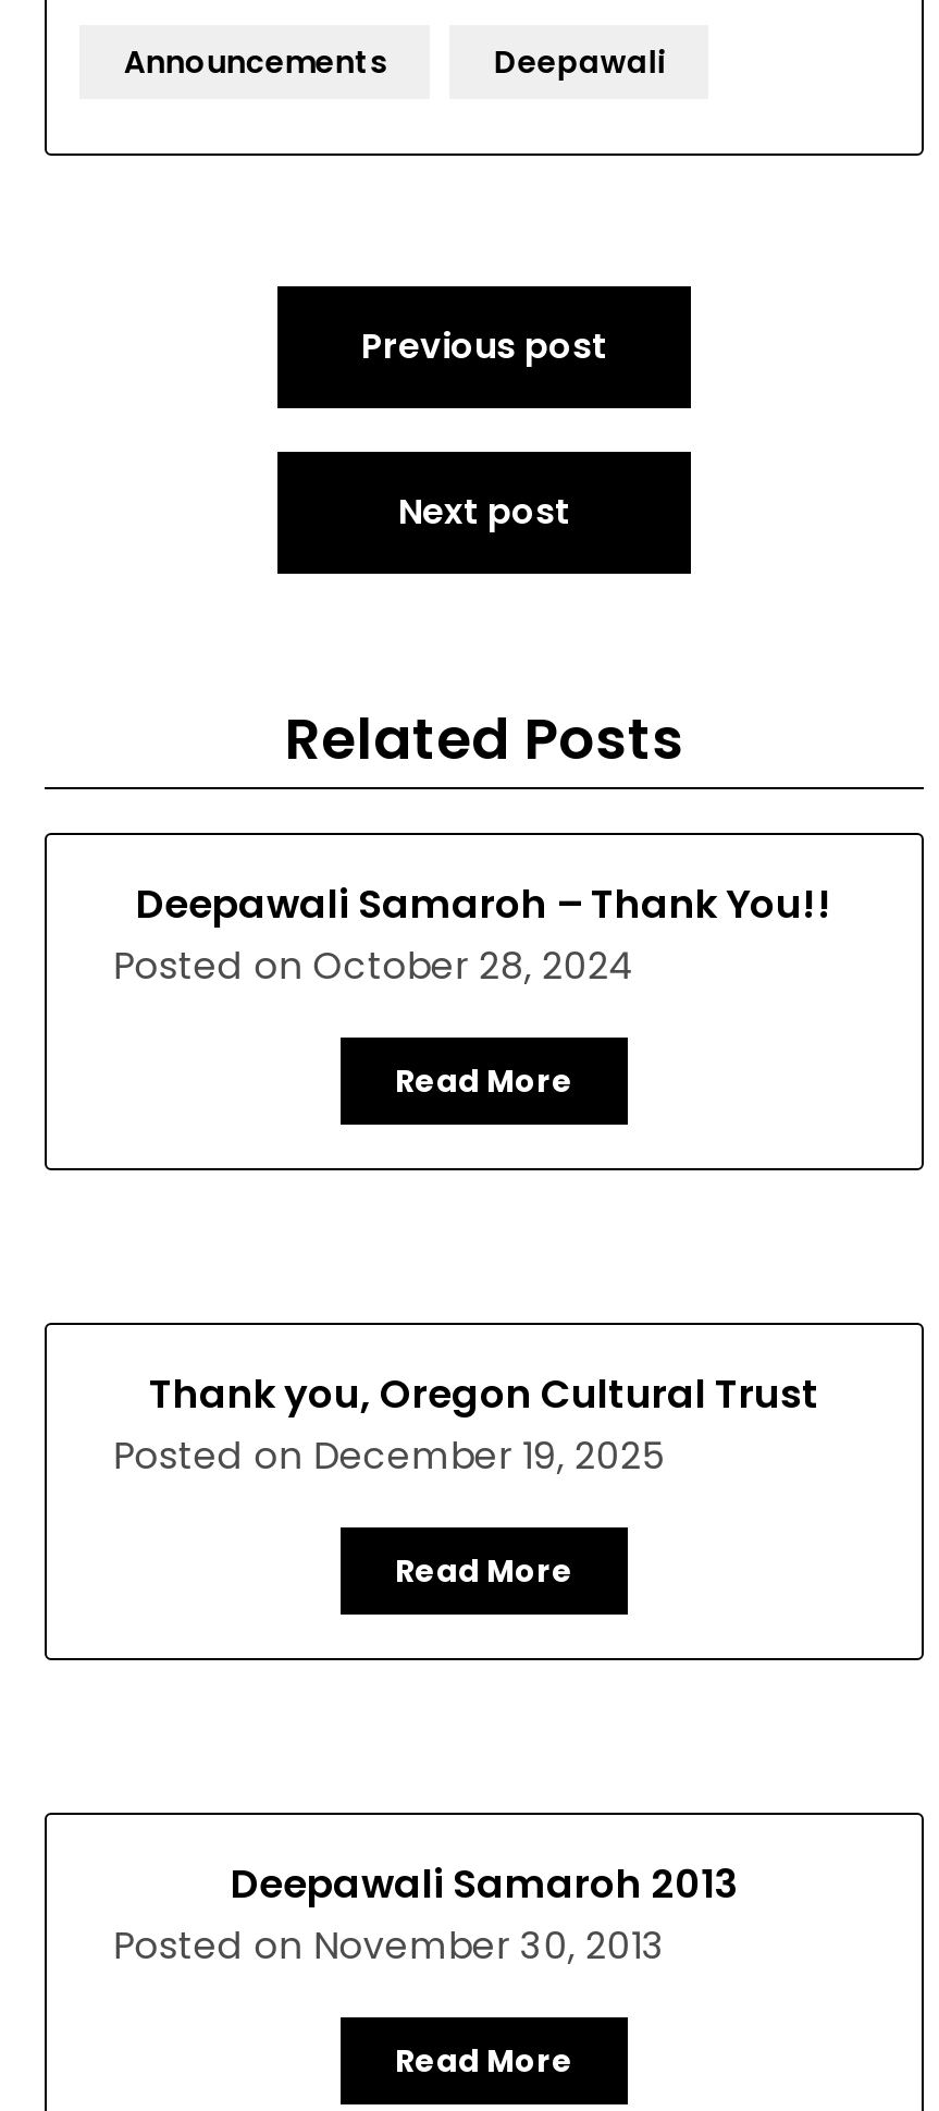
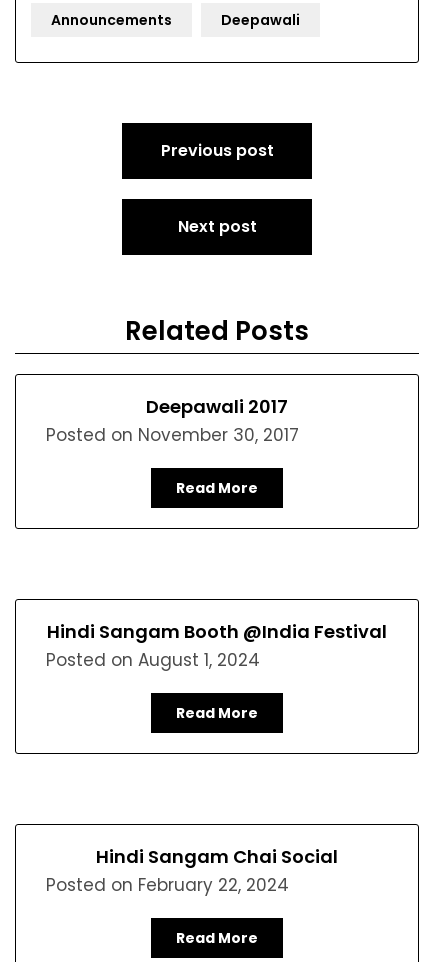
- Deepawali Samaroh – Thank You!!
- Posted on October 28, 2024
+ Deepawali 2017
+ Posted on November 30, 2017

- Thank you, Oregon Cultural Trust
- Posted on December 19, 2025
+ Hindi Sangam Booth @India Festival
+ Posted on August 1, 2024

- Deepawali Samaroh 2013
- Posted on November 30, 2013
+ Hindi Sangam Chai Social
+ Posted on February 22, 2024
